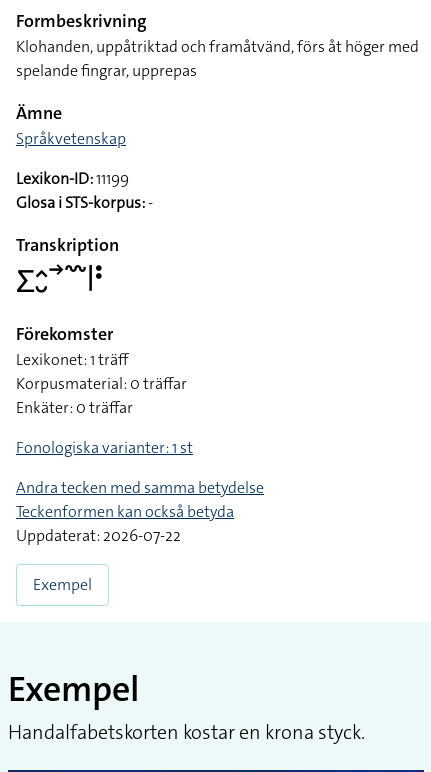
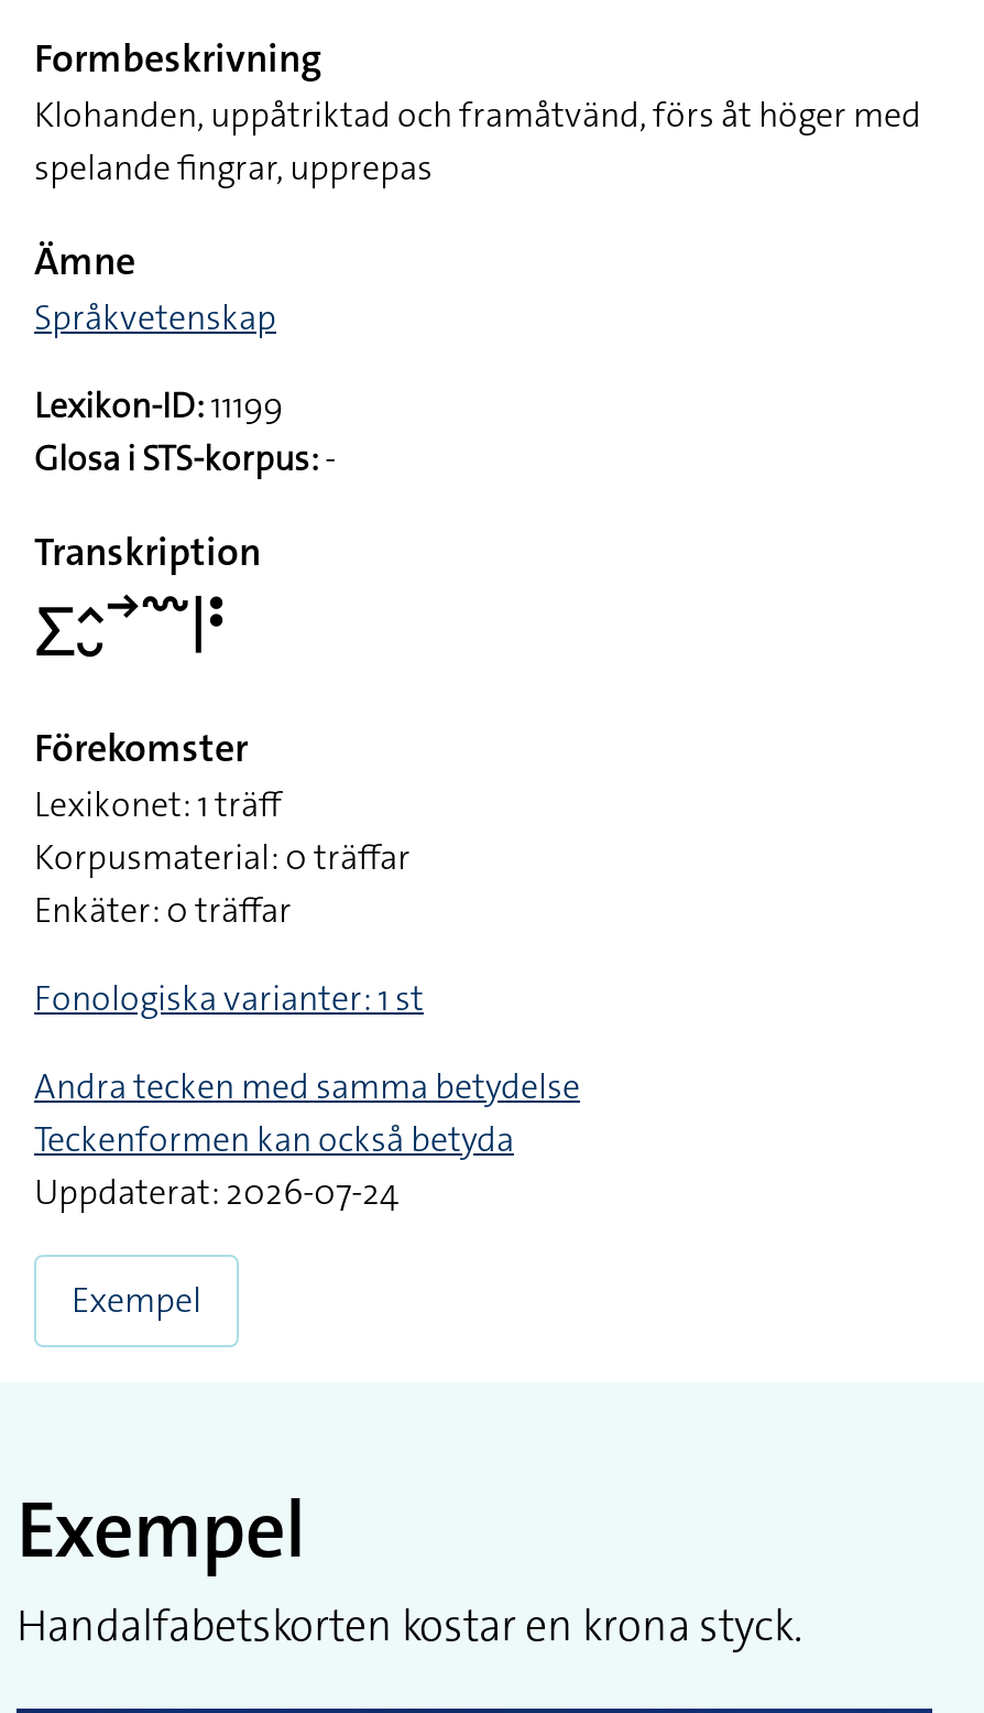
- Uppdaterat: 2026-07-22
+ Uppdaterat: 2026-07-24
